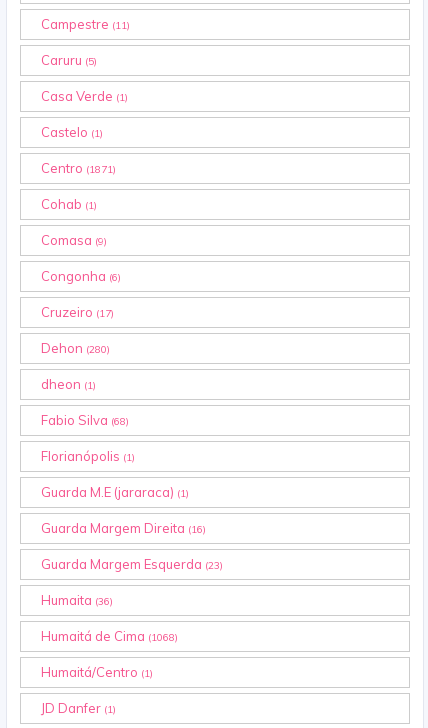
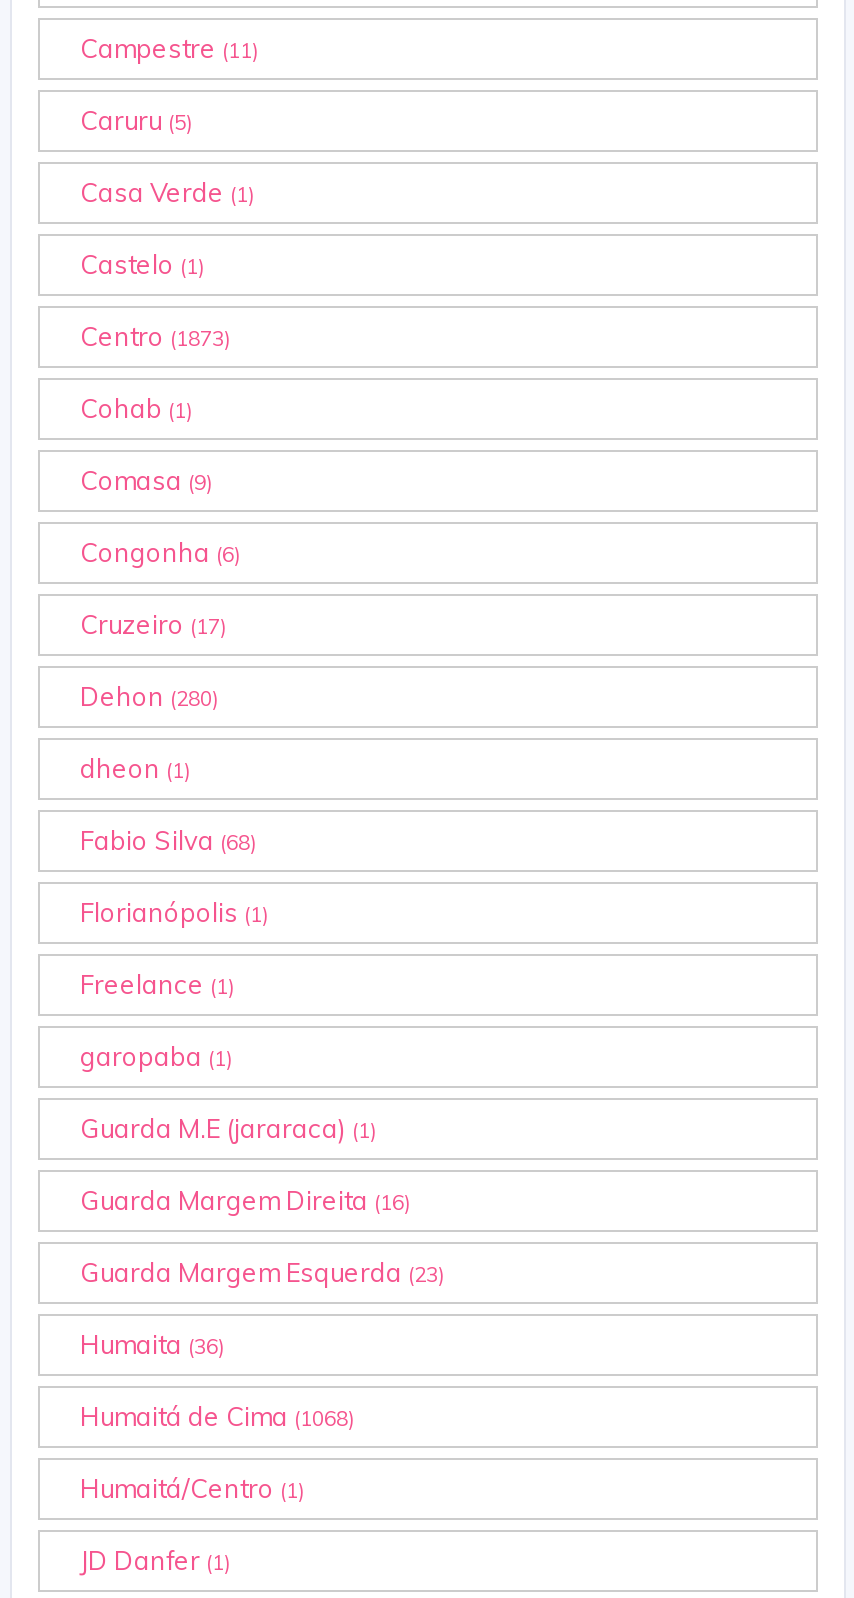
- Centro (1871)
+ Centro (1873)

+ Freelance (1)
+ garopaba (1)
